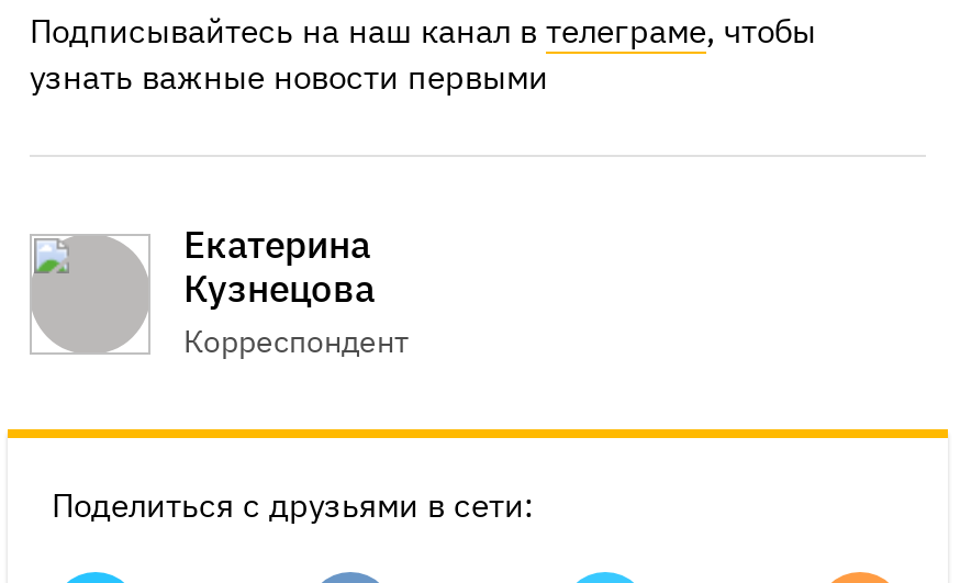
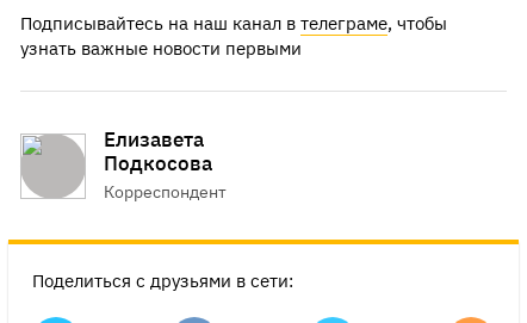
- Екатерина
- Кузнецова
+ Елизавета
+ Подкосова
